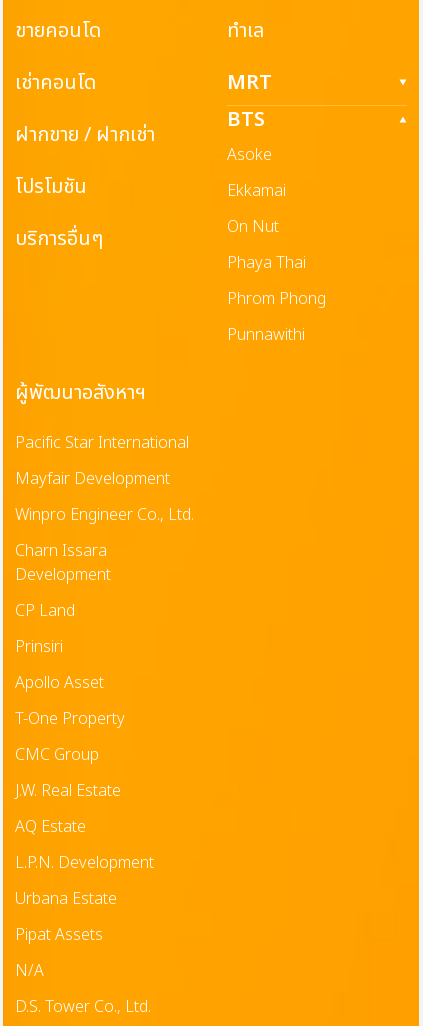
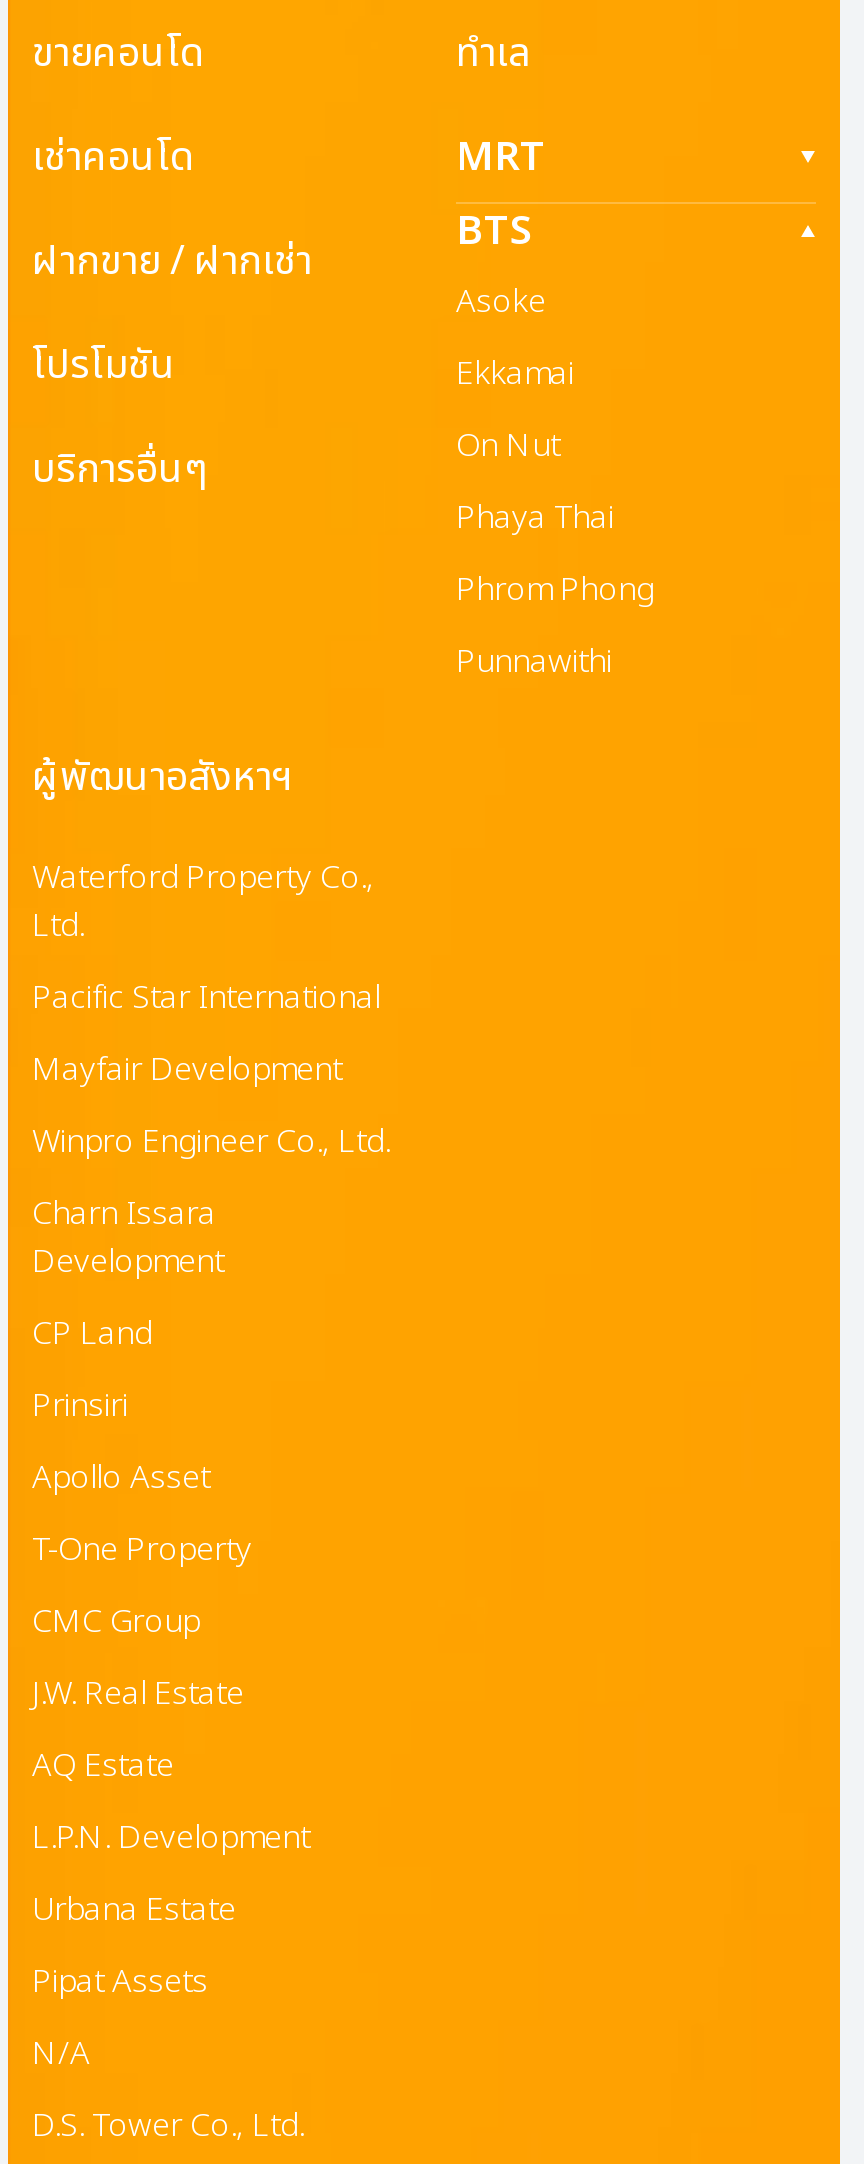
+ Waterford Property Co.,
+ Ltd.
